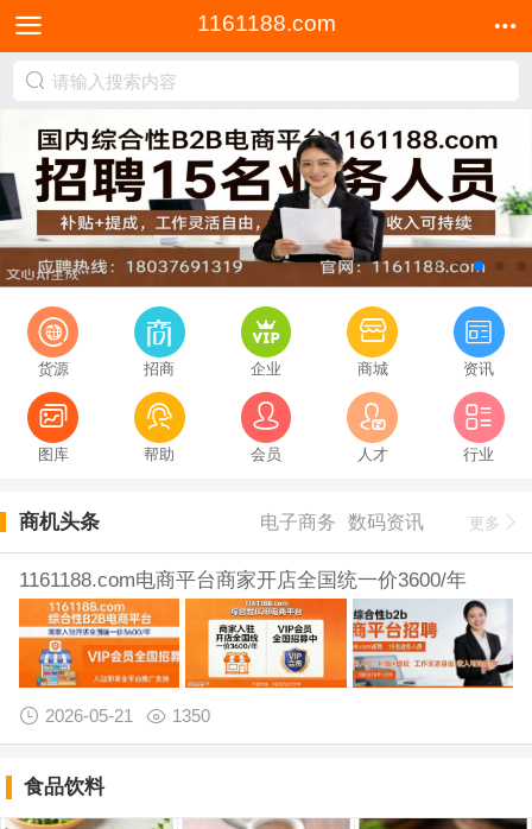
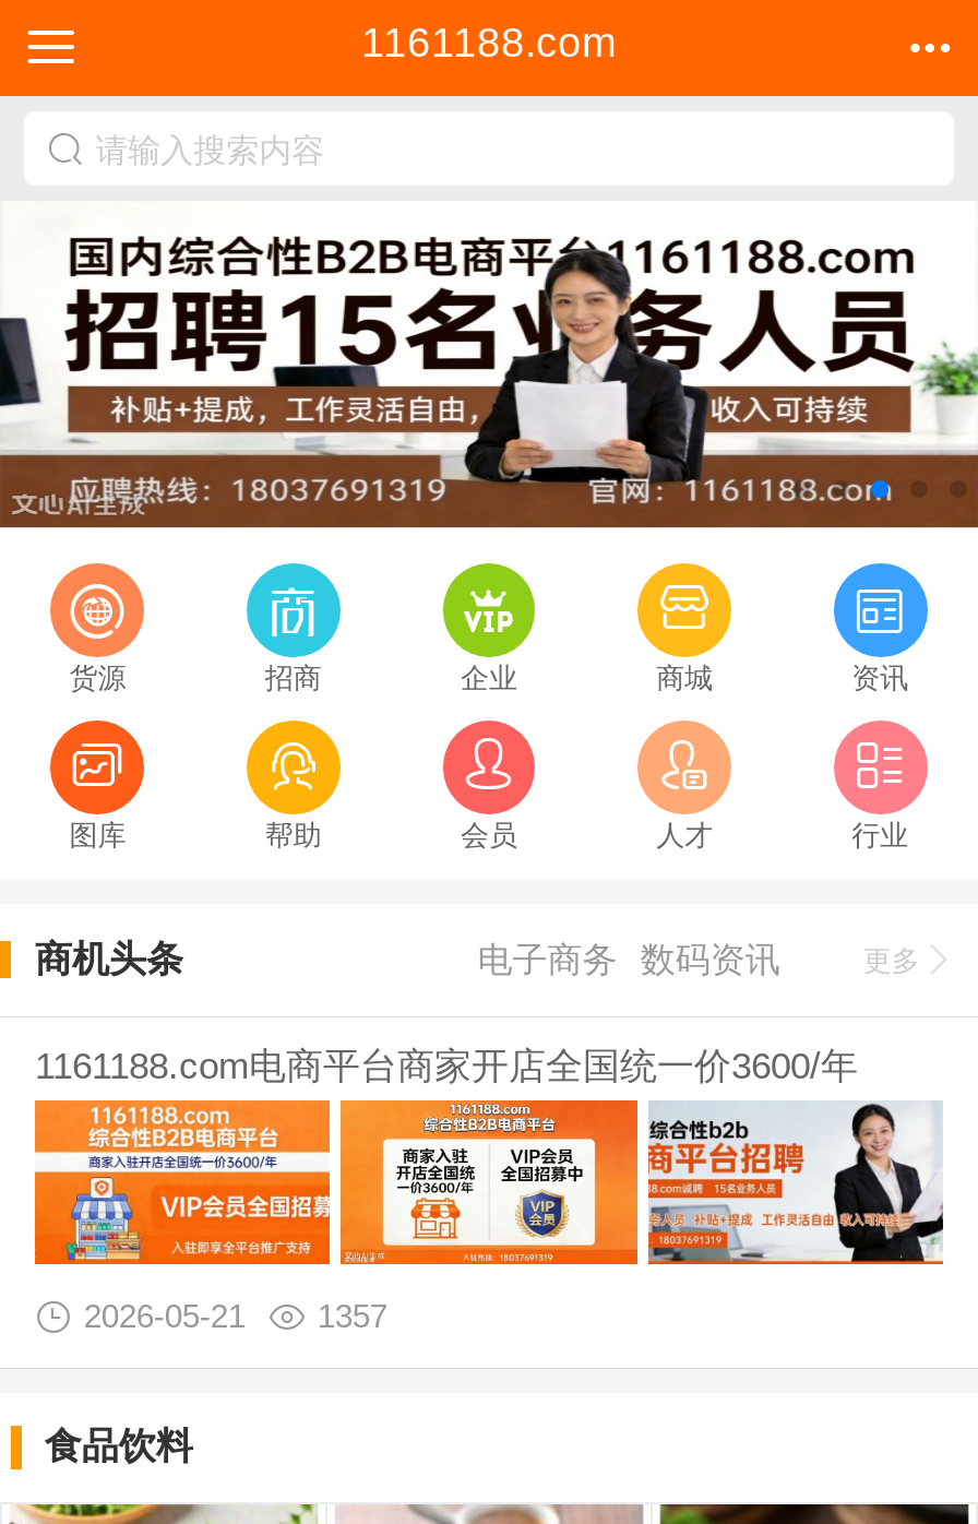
- 2026-05-21 1350
+ 2026-05-21 1357
